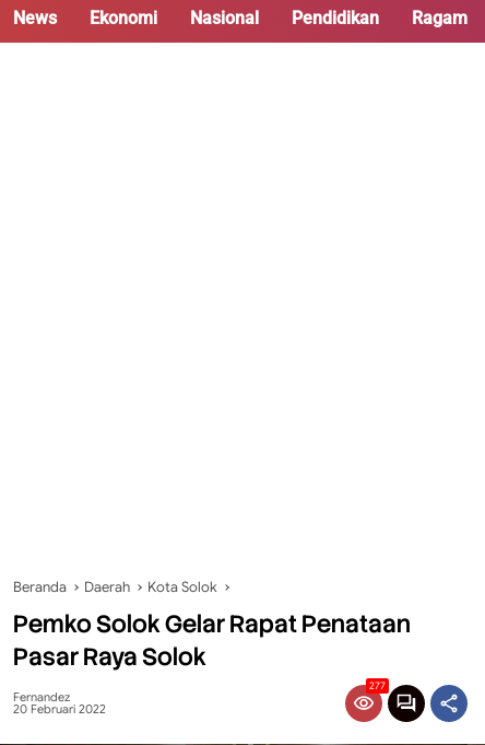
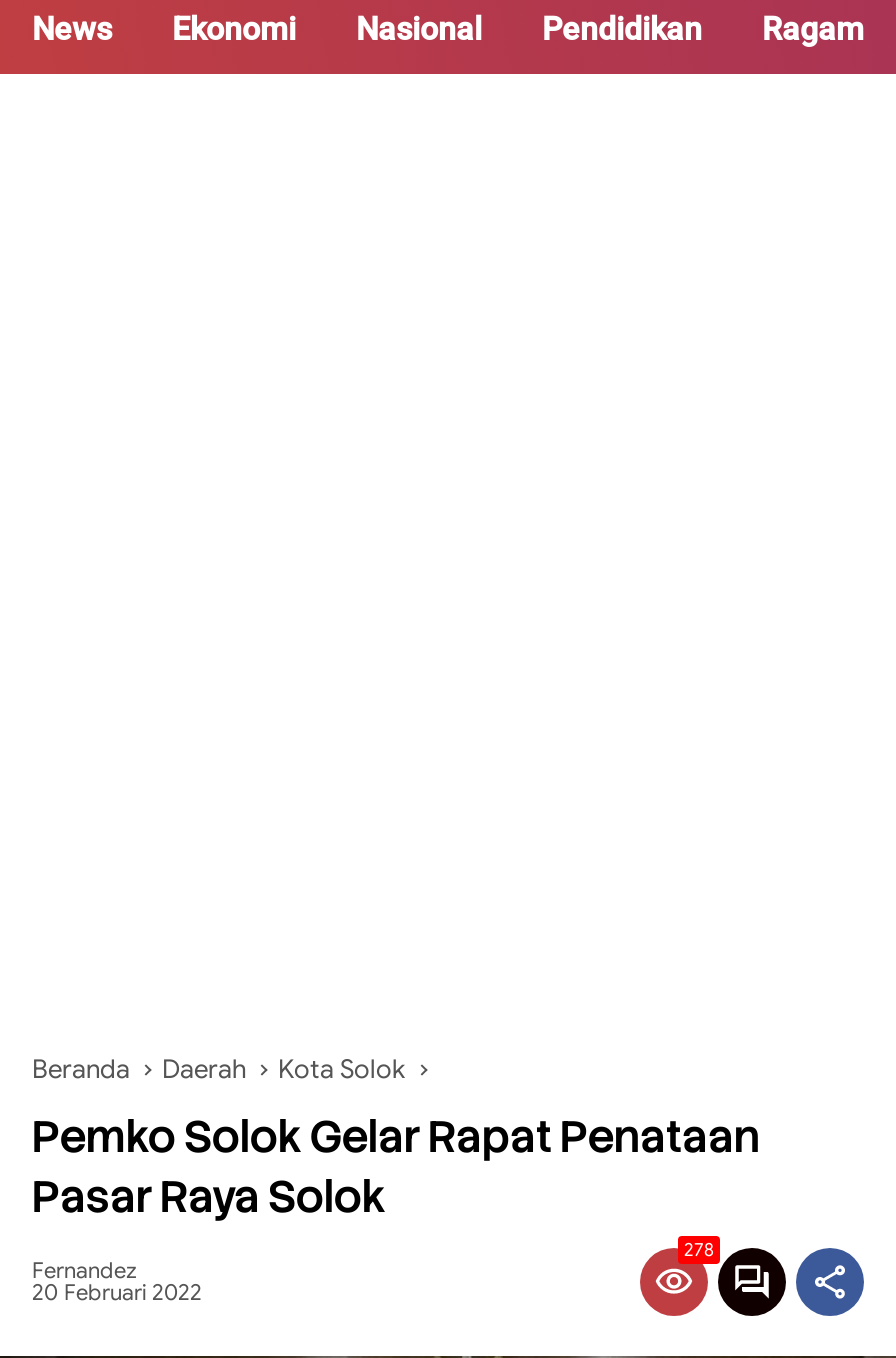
- 277
+ 278
